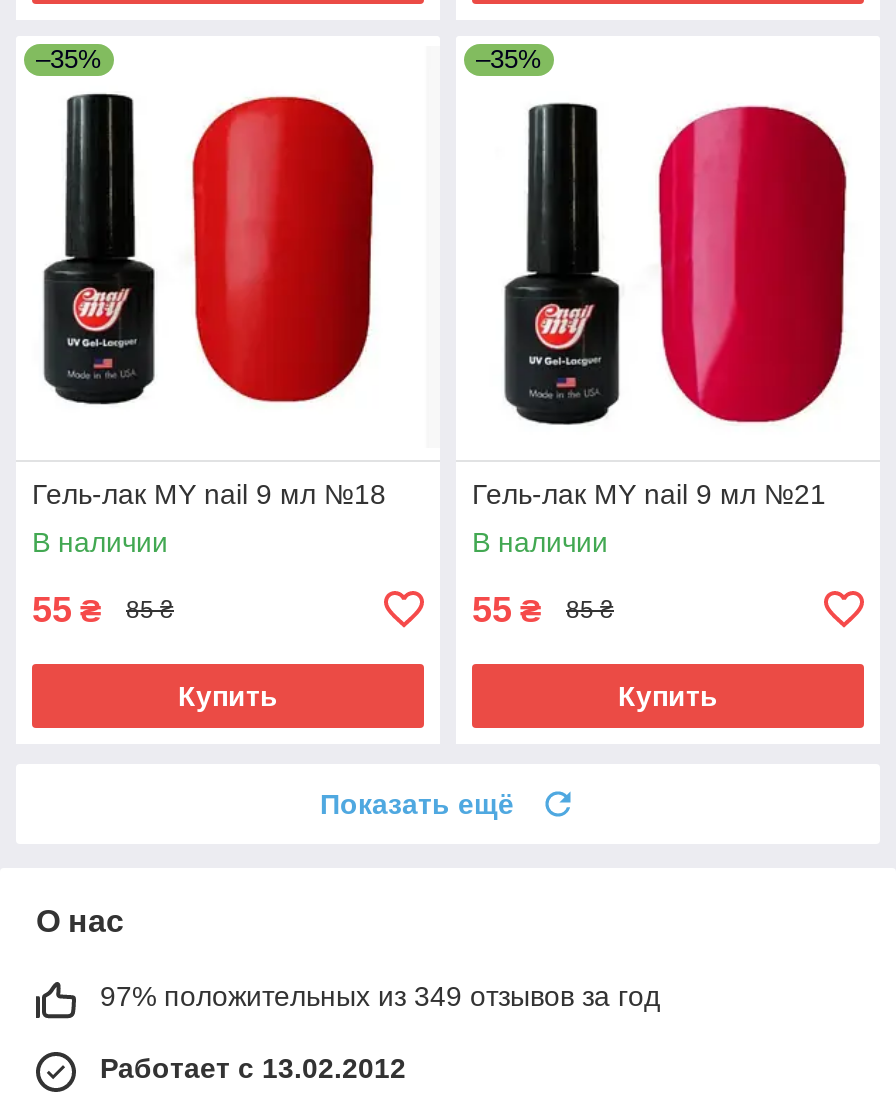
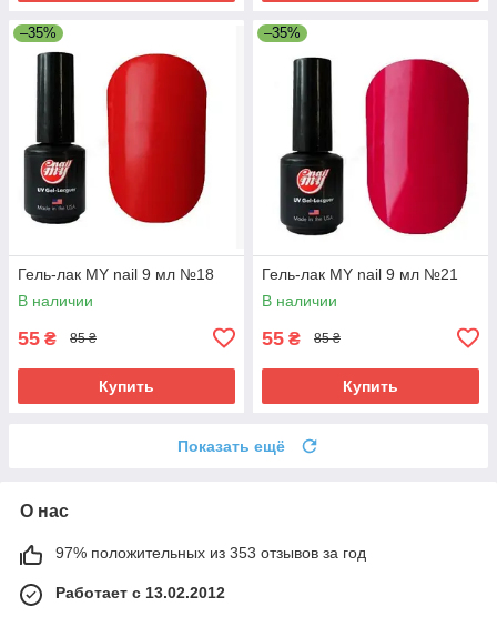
- 97% положительных из 349 отзывов за год
+ 97% положительных из 353 отзывов за год
